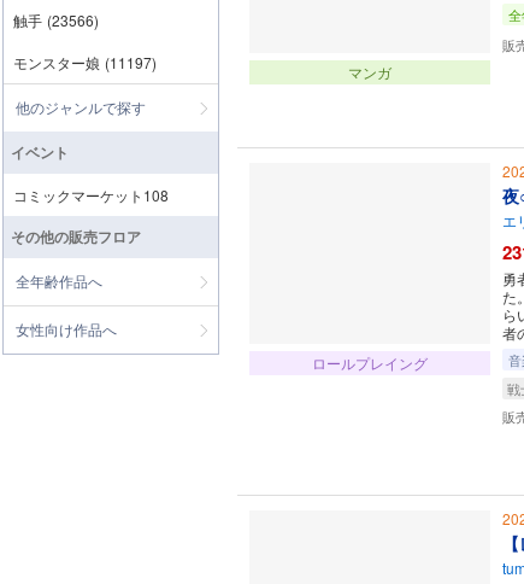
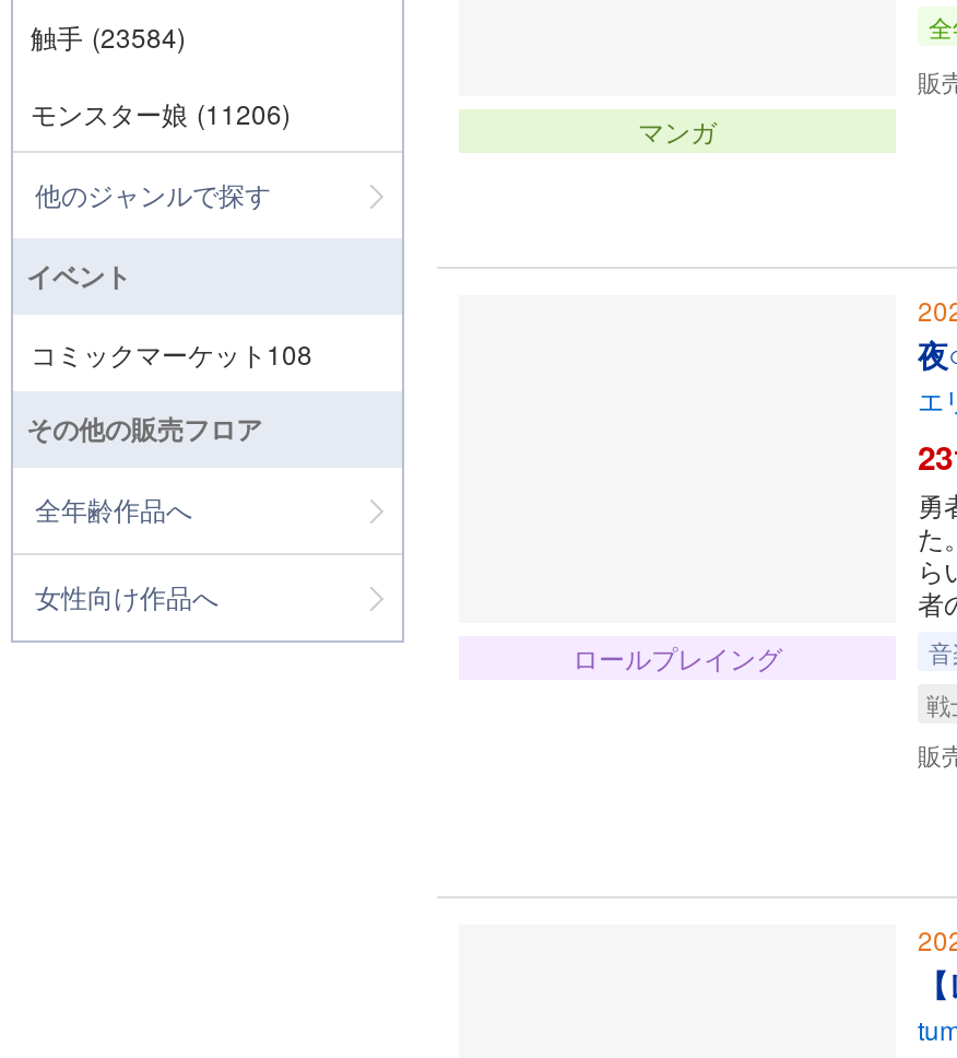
- 触手 (23566)
+ 触手 (23584)

- モンスター娘 (11197)
+ モンスター娘 (11206)
